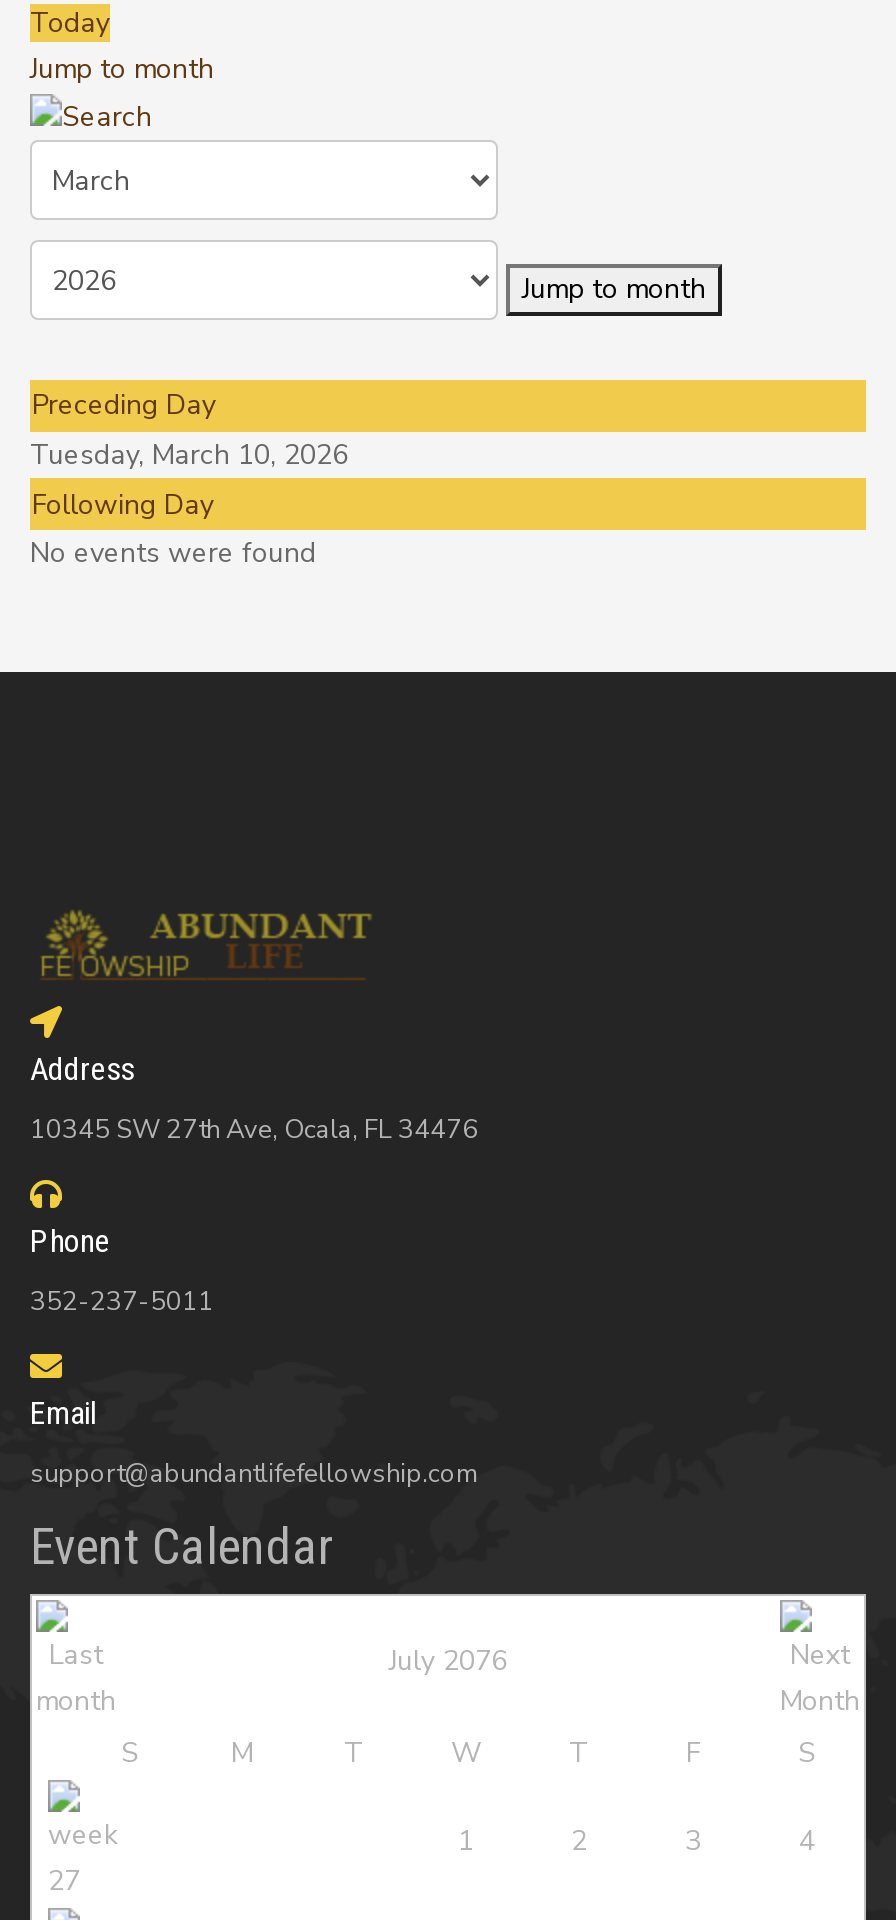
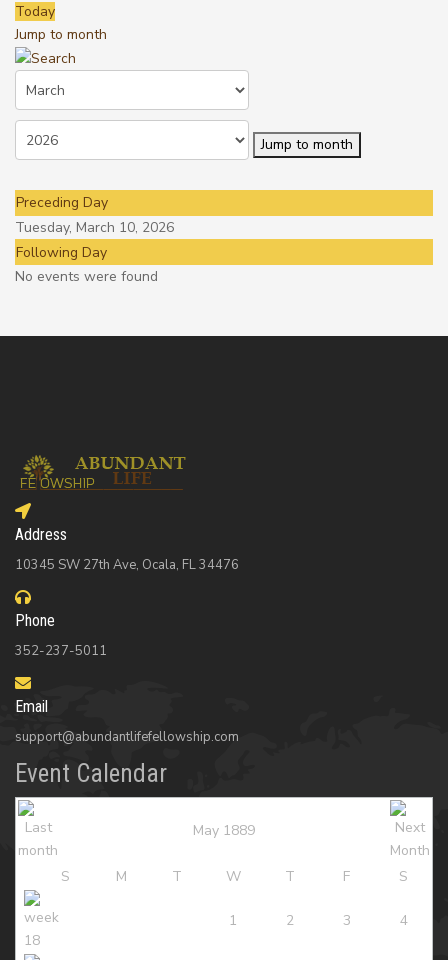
- July 2076
+ May 1889
